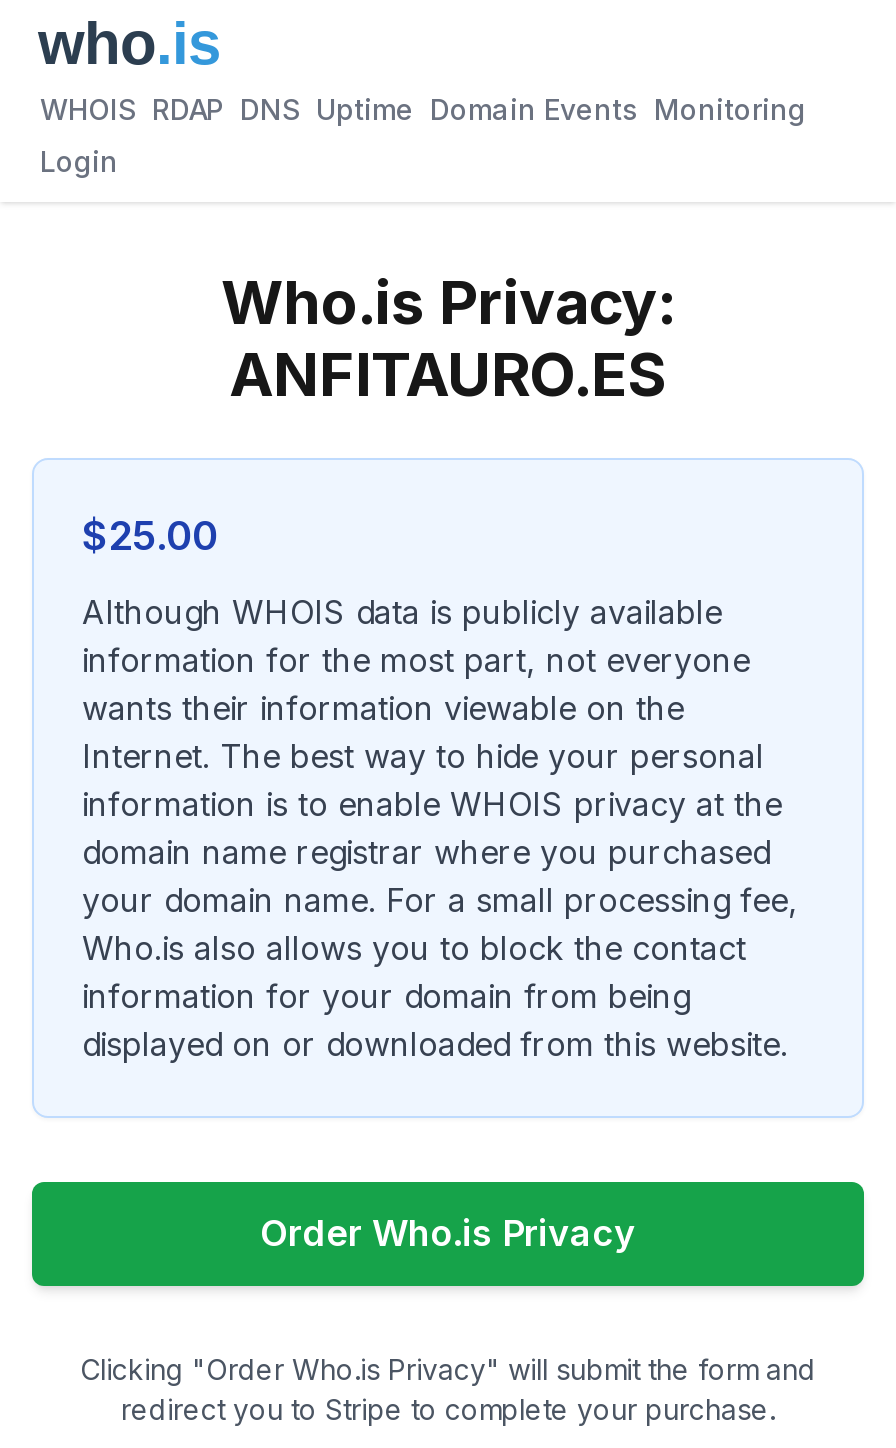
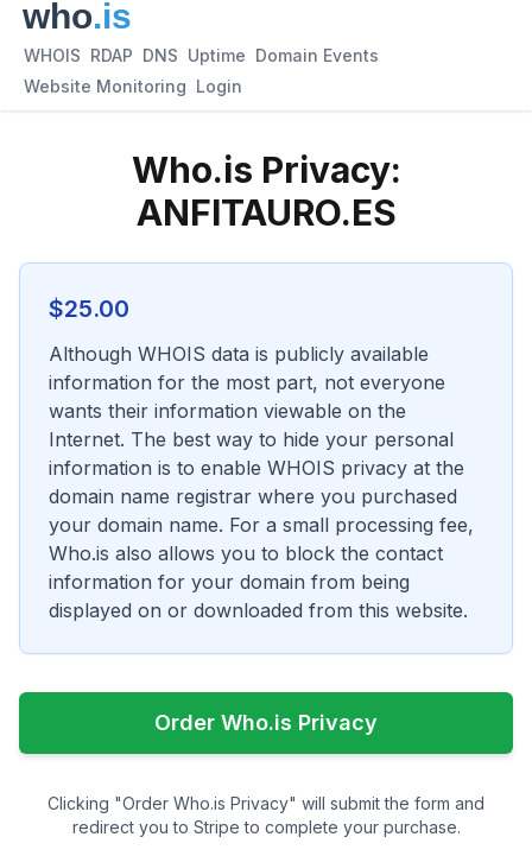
- WHOIS RDAP DNS Uptime Domain Events Monitoring
+ WHOIS RDAP DNS Uptime Domain Events

- Login
+ Website Monitoring Login
